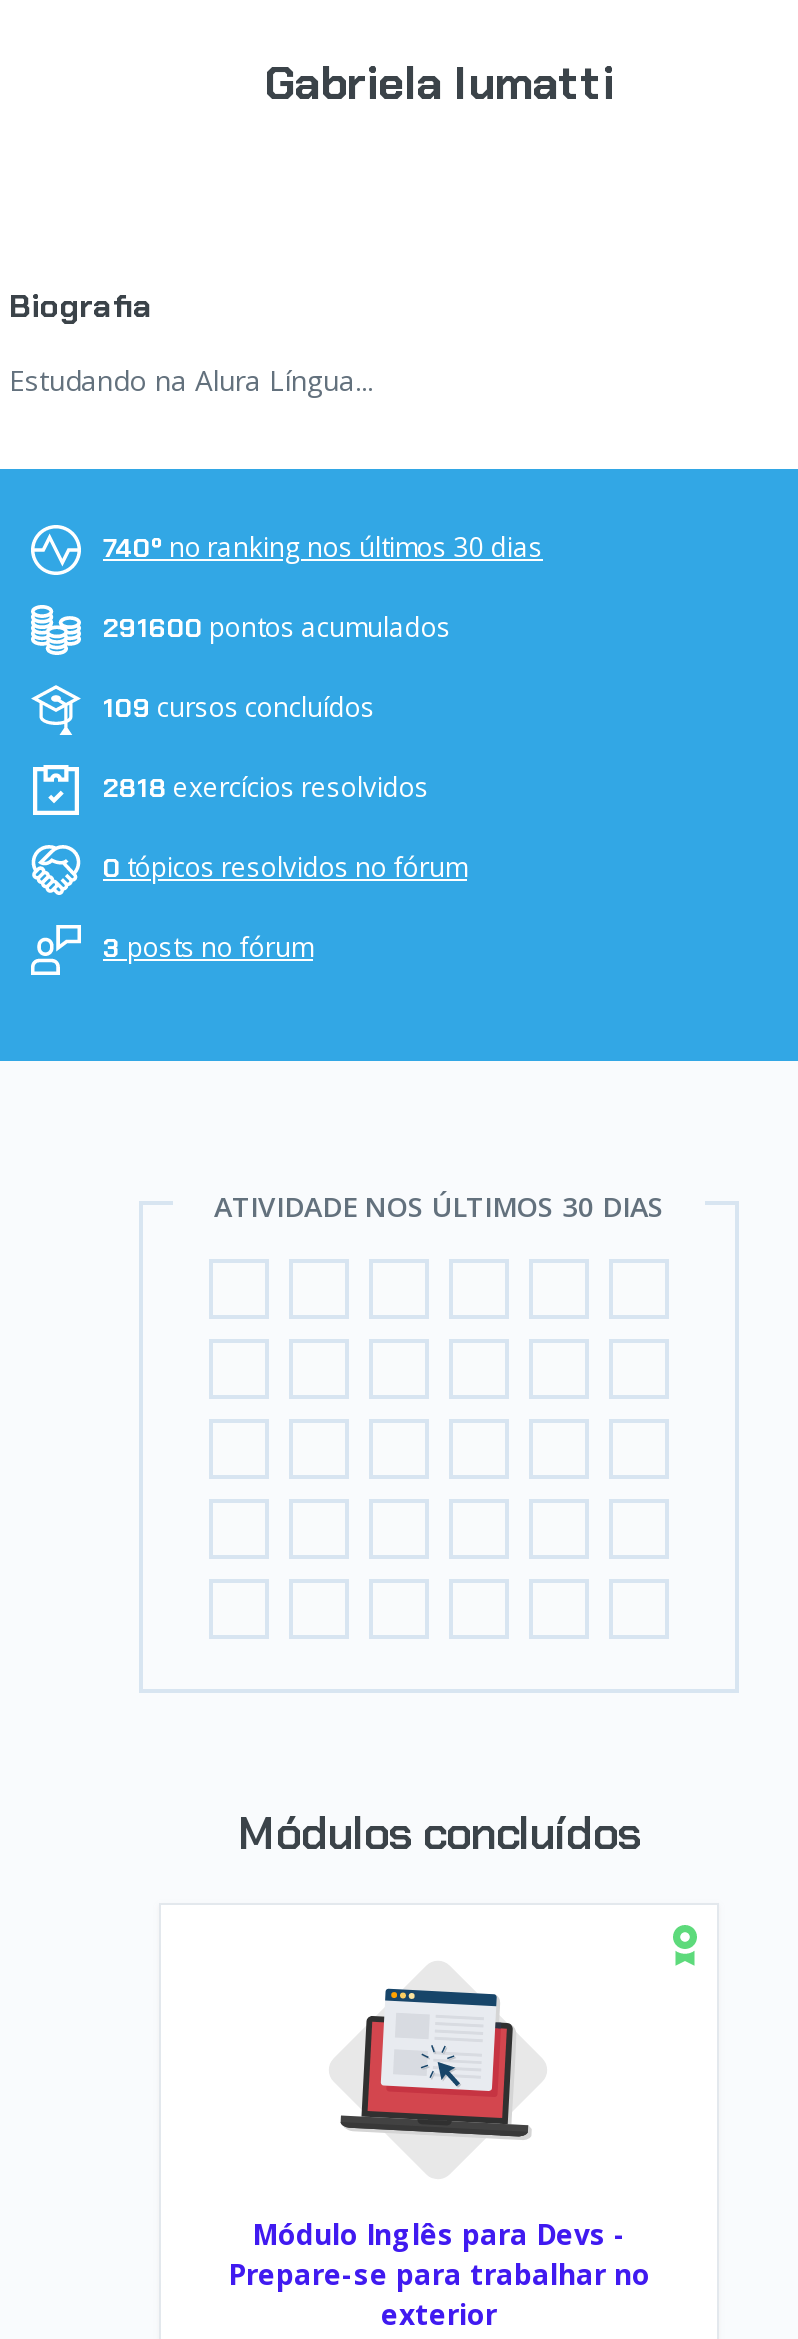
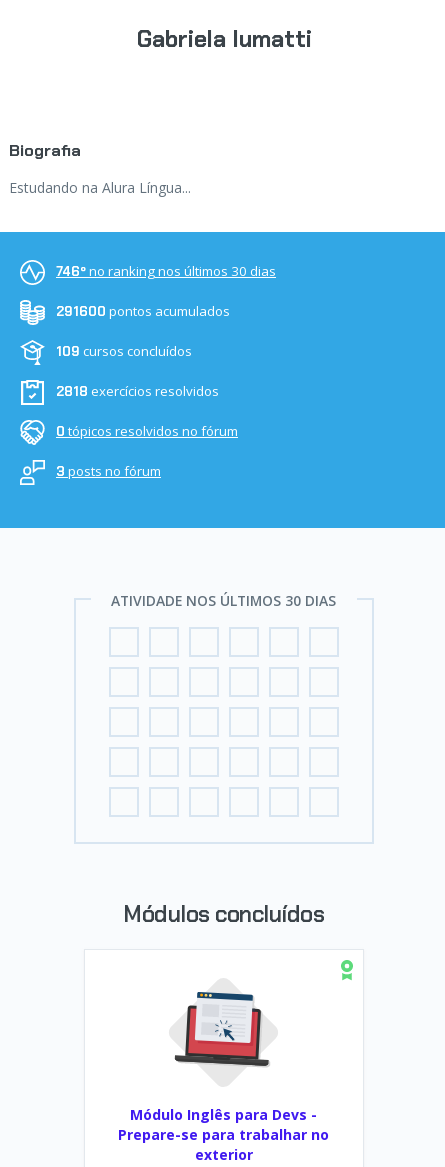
- 740º no ranking nos últimos 30 dias
+ 746º no ranking nos últimos 30 dias
